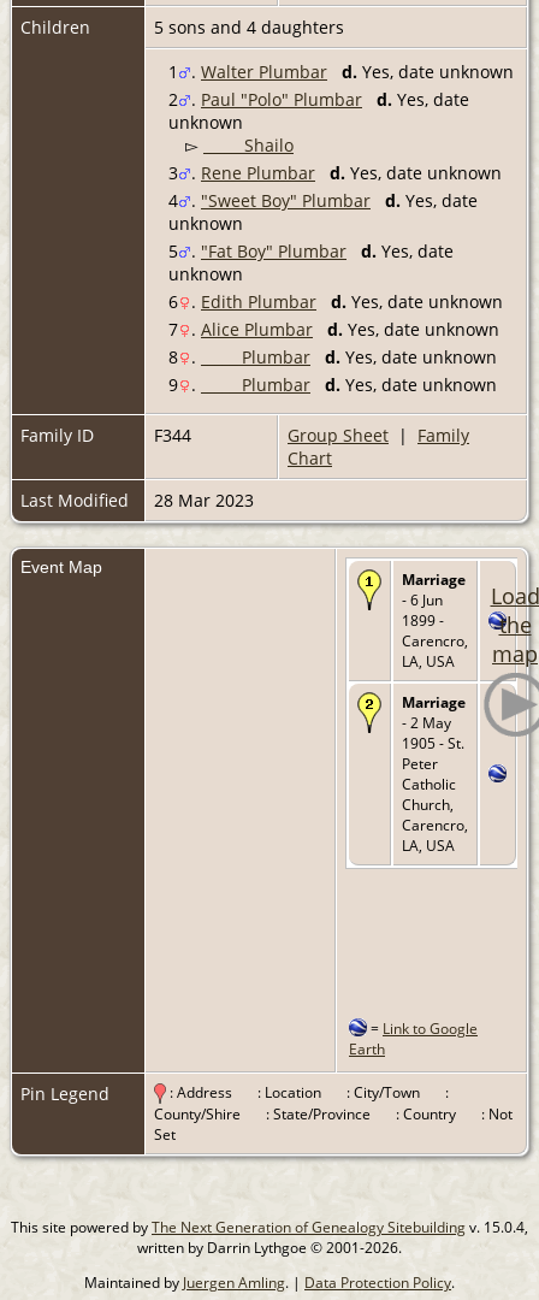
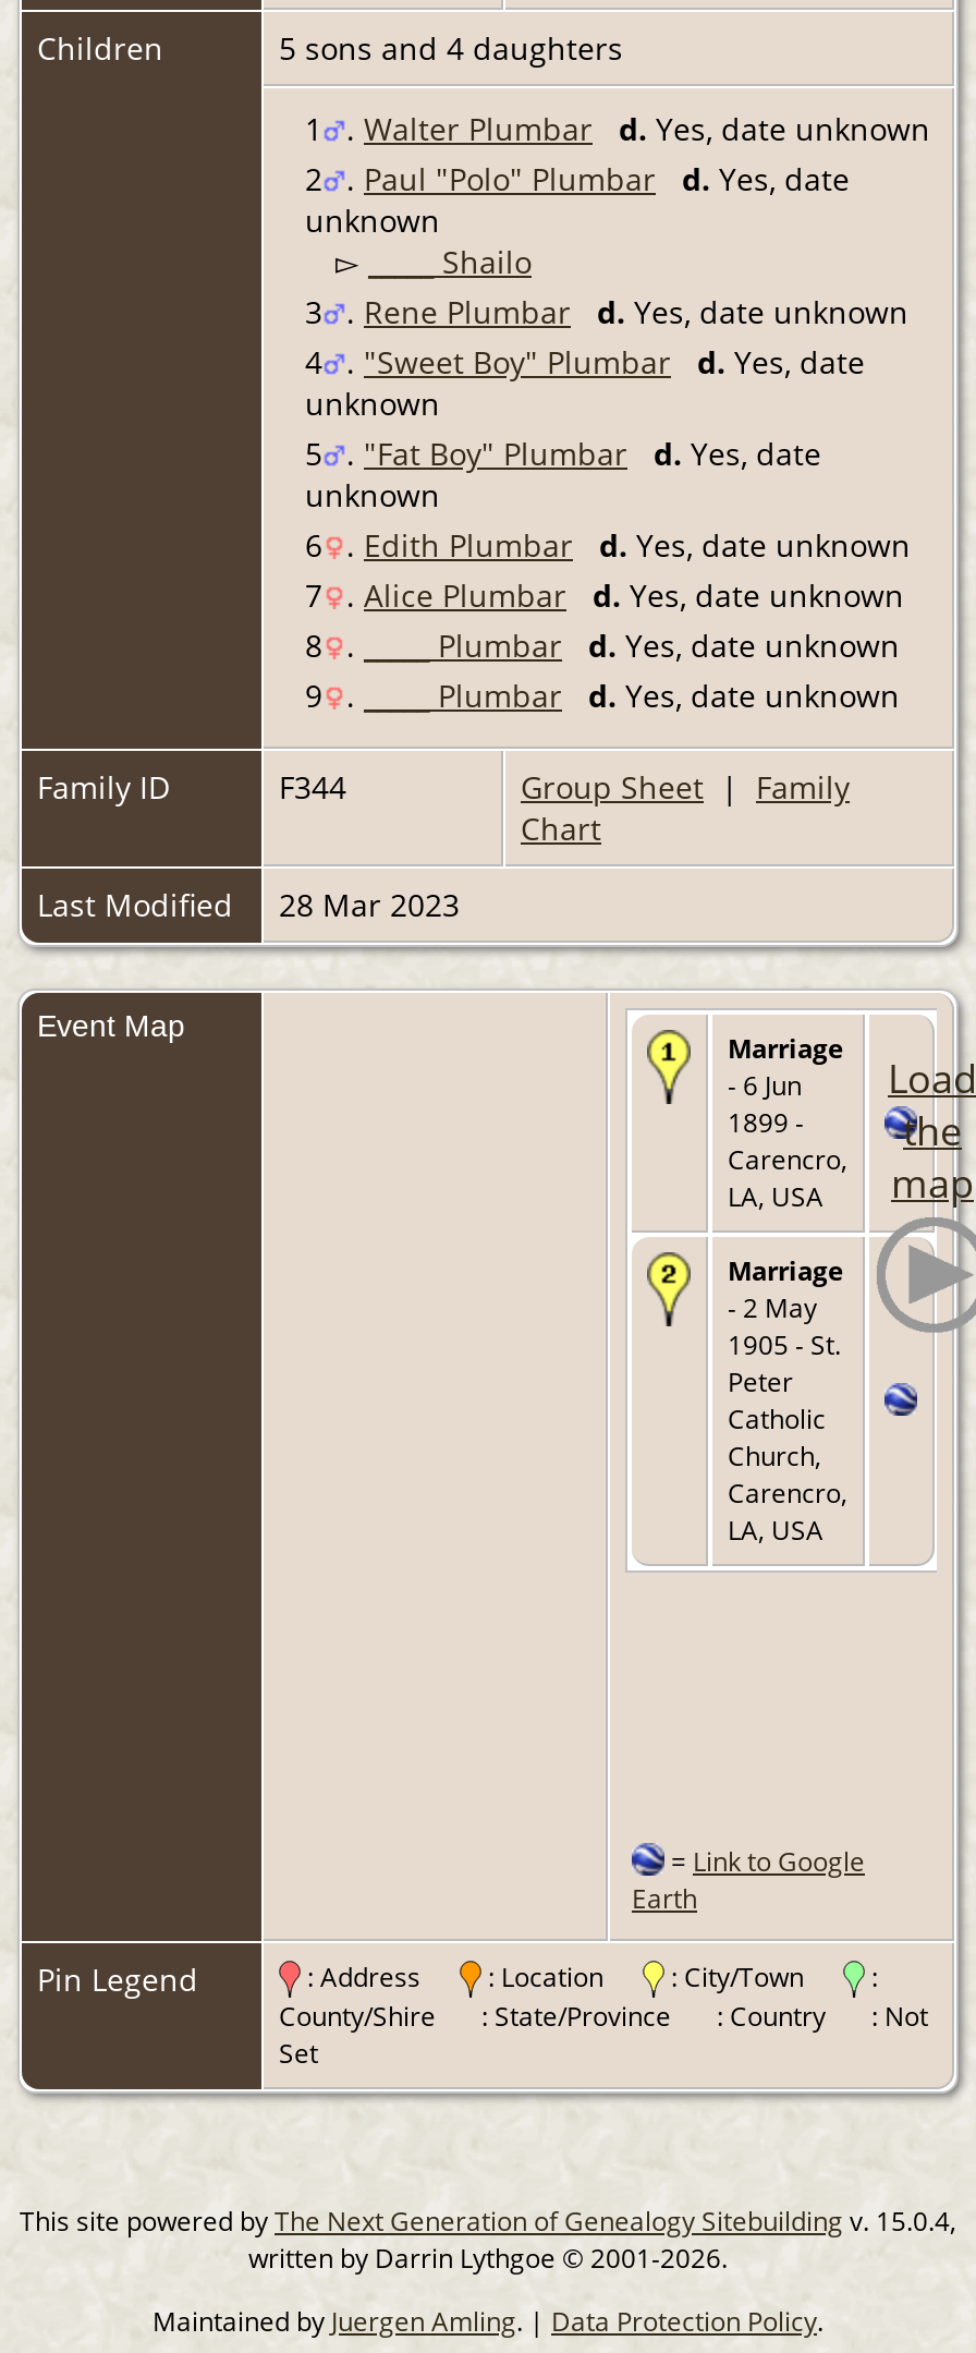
- : Address: Location: City/Town:
+ : Address : Location : City/Town :
